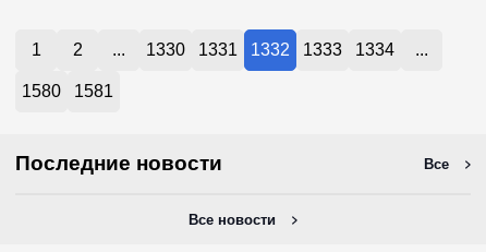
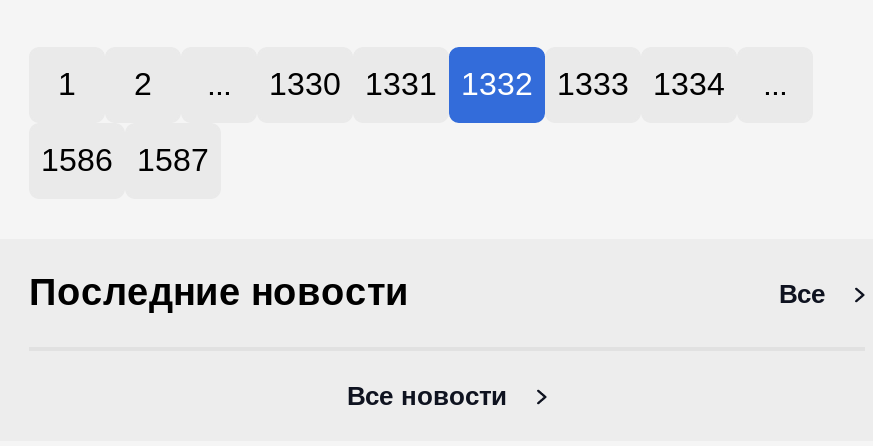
- 1580
+ 1586

- 1581
+ 1587
